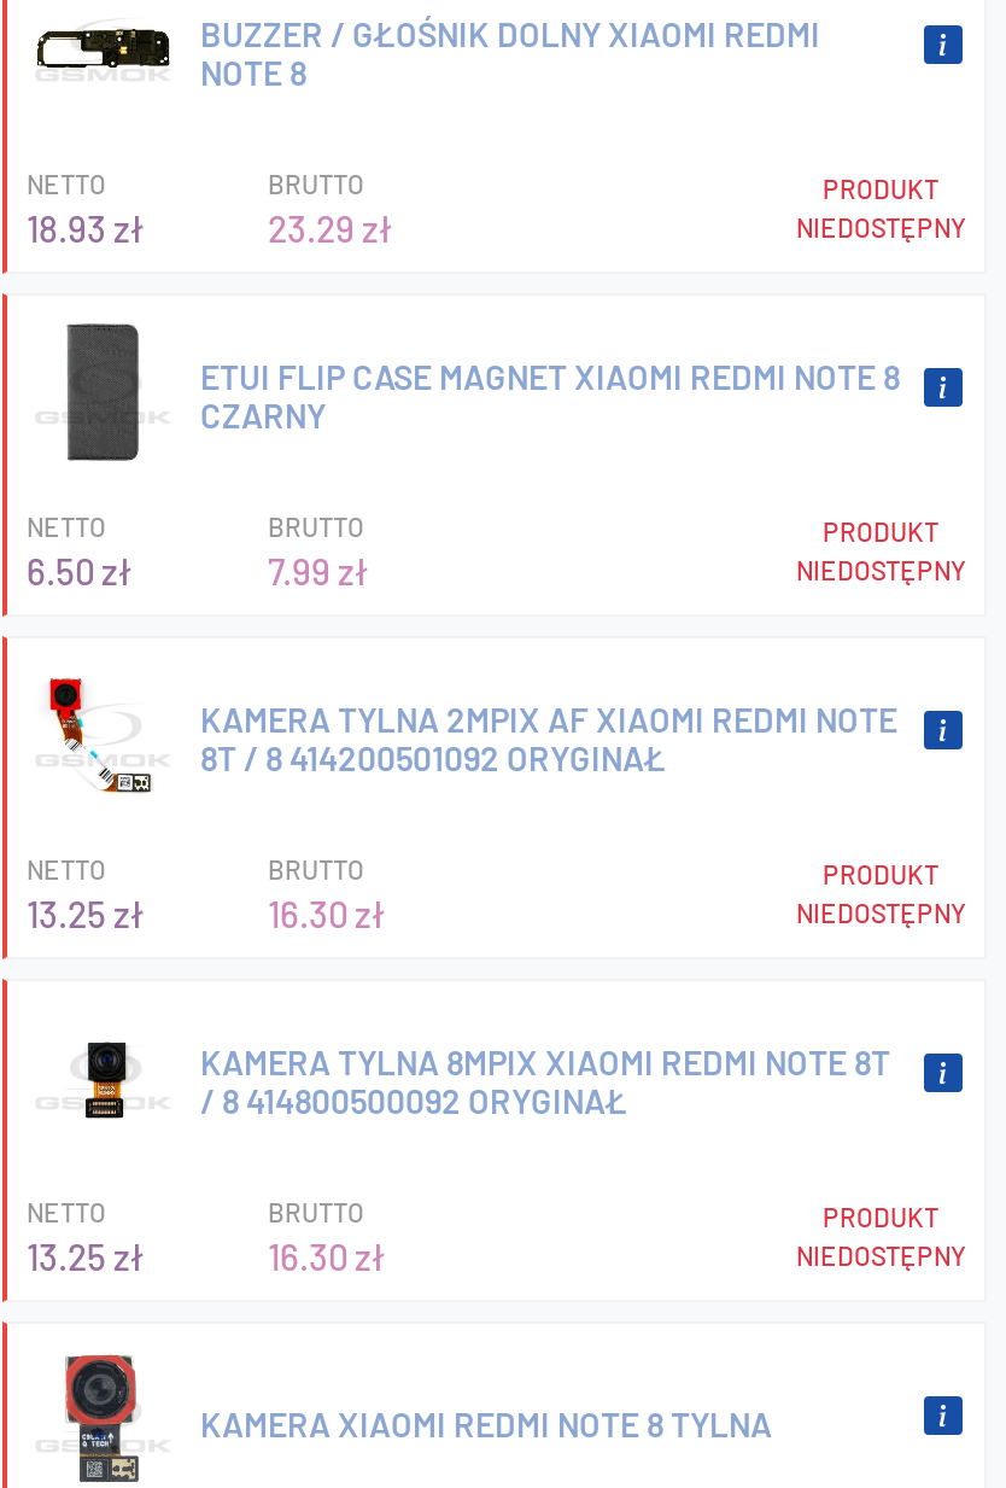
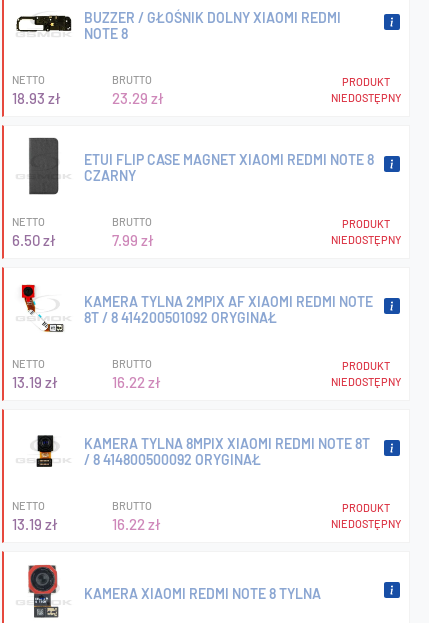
- 13.25 zł
+ 13.19 zł

- 16.30 zł
+ 16.22 zł

- 13.25 zł
+ 13.19 zł

- 16.30 zł
+ 16.22 zł
